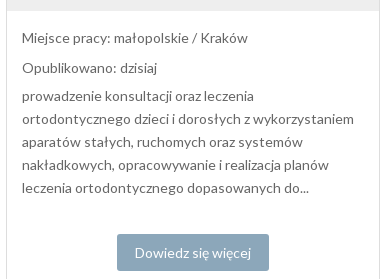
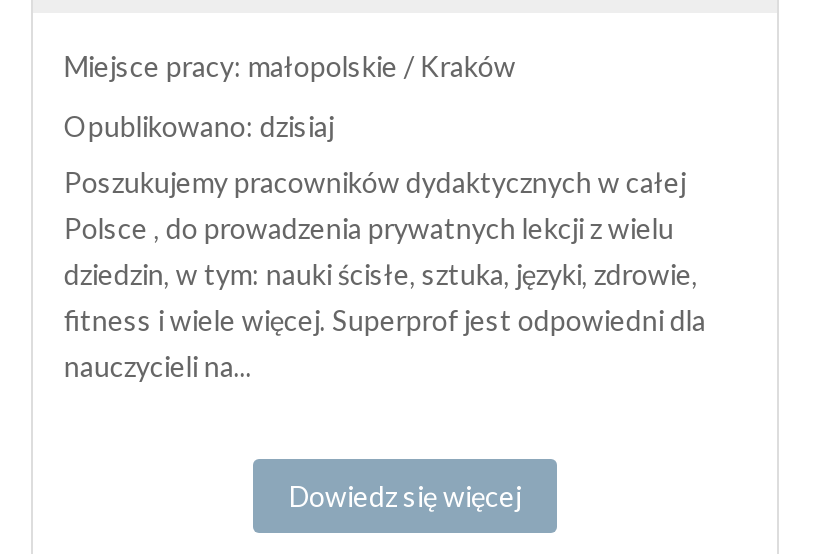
- prowadzenie konsultacji oraz leczenia
- ortodontycznego dzieci i dorosłych z wykorzystaniem
- aparatów stałych, ruchomych oraz systemów
- nakładkowych, opracowywanie i realizacja planów
- leczenia ortodontycznego dopasowanych do...
+ Poszukujemy pracowników dydaktycznych w całej
+ Polsce , do prowadzenia prywatnych lekcji z wielu
+ dziedzin, w tym: nauki ścisłe, sztuka, języki, zdrowie,
+ fitness i wiele więcej. Superprof jest odpowiedni dla
+ nauczycieli na...
